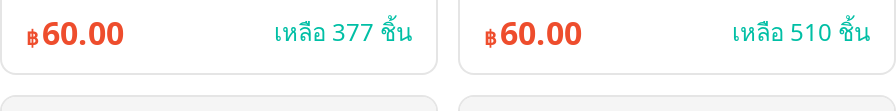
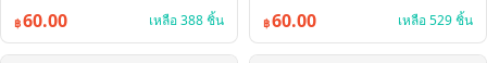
- เหลือ 377 ชิ้น
+ เหลือ 388 ชิ้น

- เหลือ 510 ชิ้น
+ เหลือ 529 ชิ้น
